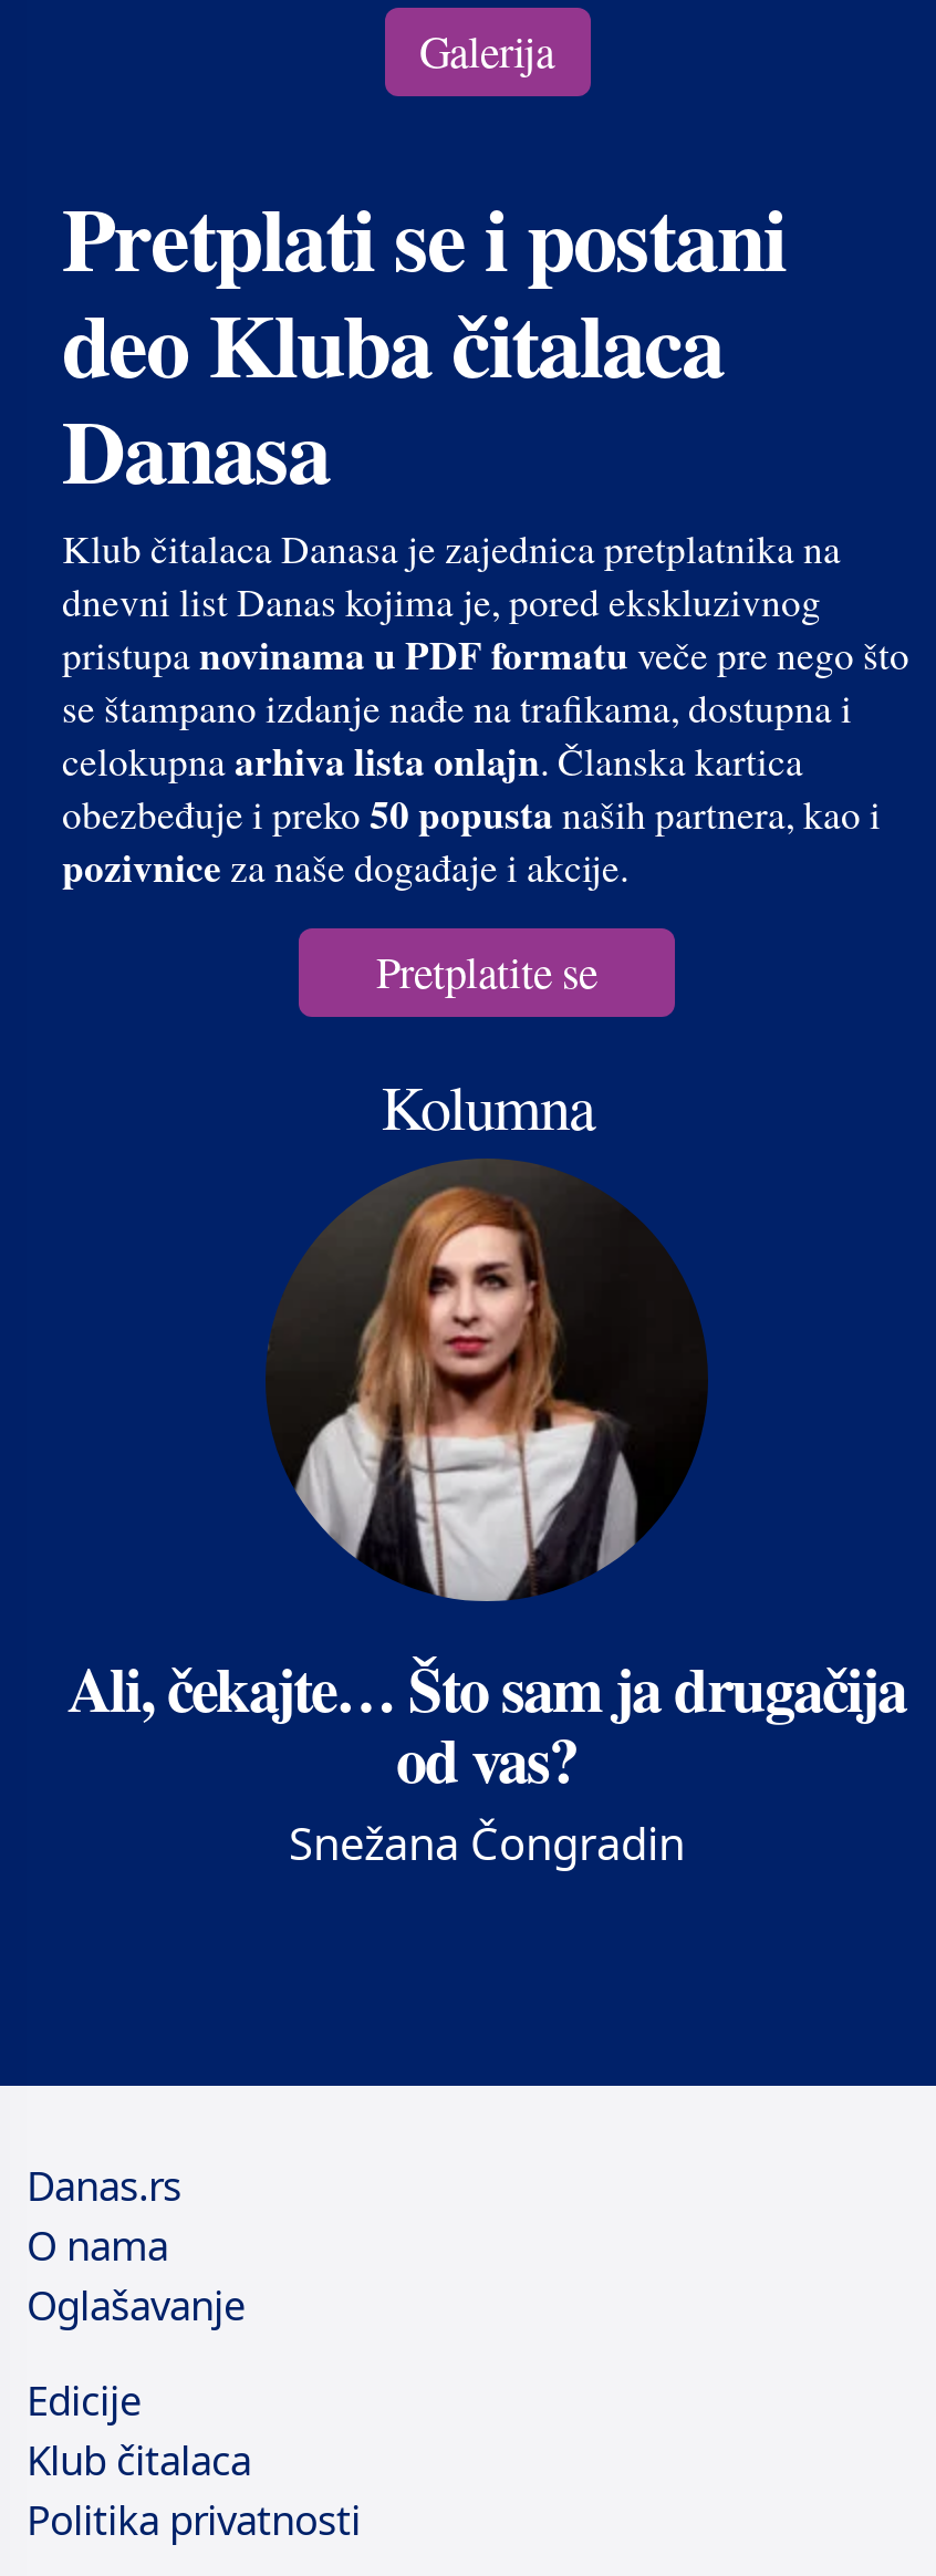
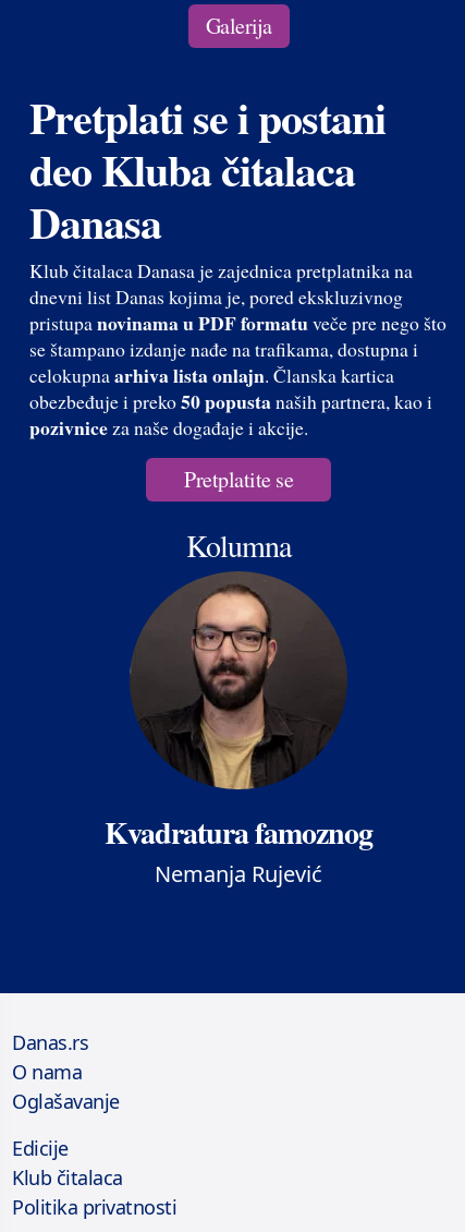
- [image]
- Ali, čekajte… Što sam ja drugačija
- od vas?
- Snežana Čongradin
+ [image]
+ Kvadratura famoznog
+ Nemanja Rujević
